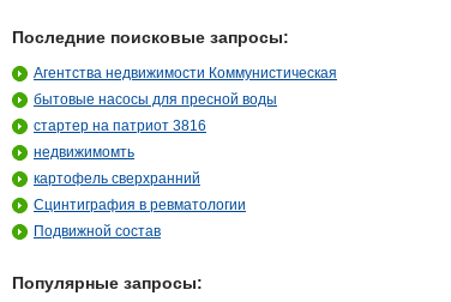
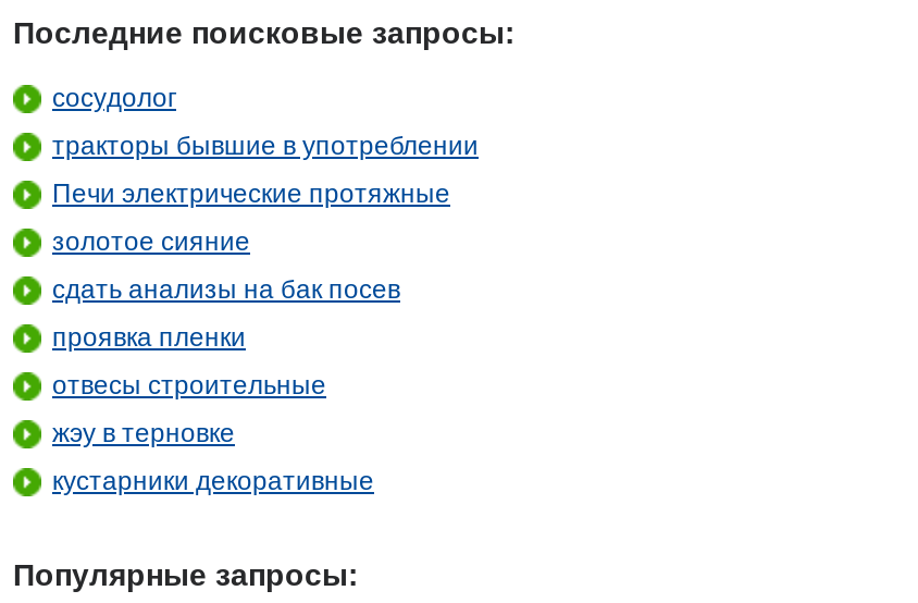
- Агентства недвижимости Коммунистическая
- бытовые насосы для пресной воды
- стартер на патриот 3816
- недвижимомть
- картофель сверхранний
- Сцинтиграфия в ревматологии
- Подвижной состав
+ сосудолог
+ тракторы бывшие в употреблении
+ Печи электрические протяжные
+ золотое сияние
+ сдать анализы на бак посев
+ проявка пленки
+ отвесы строительные
+ жэу в терновке
+ кустарники декоративные
